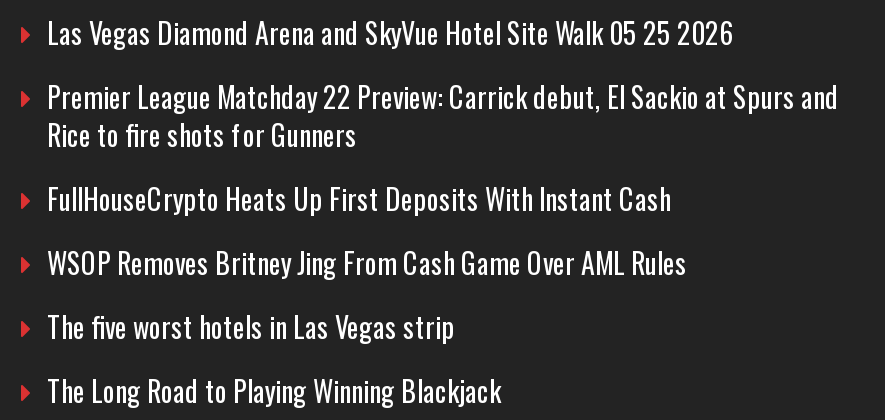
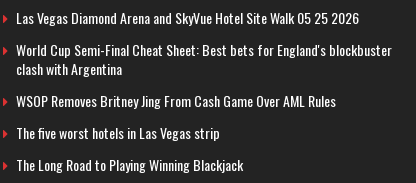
- Premier League Matchday 22 Preview: Carrick debut, El Sackio at Spurs and
- Rice to fire shots for Gunners
- FullHouseCrypto Heats Up First Deposits With Instant Cash
+ World Cup Semi-Final Cheat Sheet: Best bets for England's blockbuster
+ clash with Argentina
